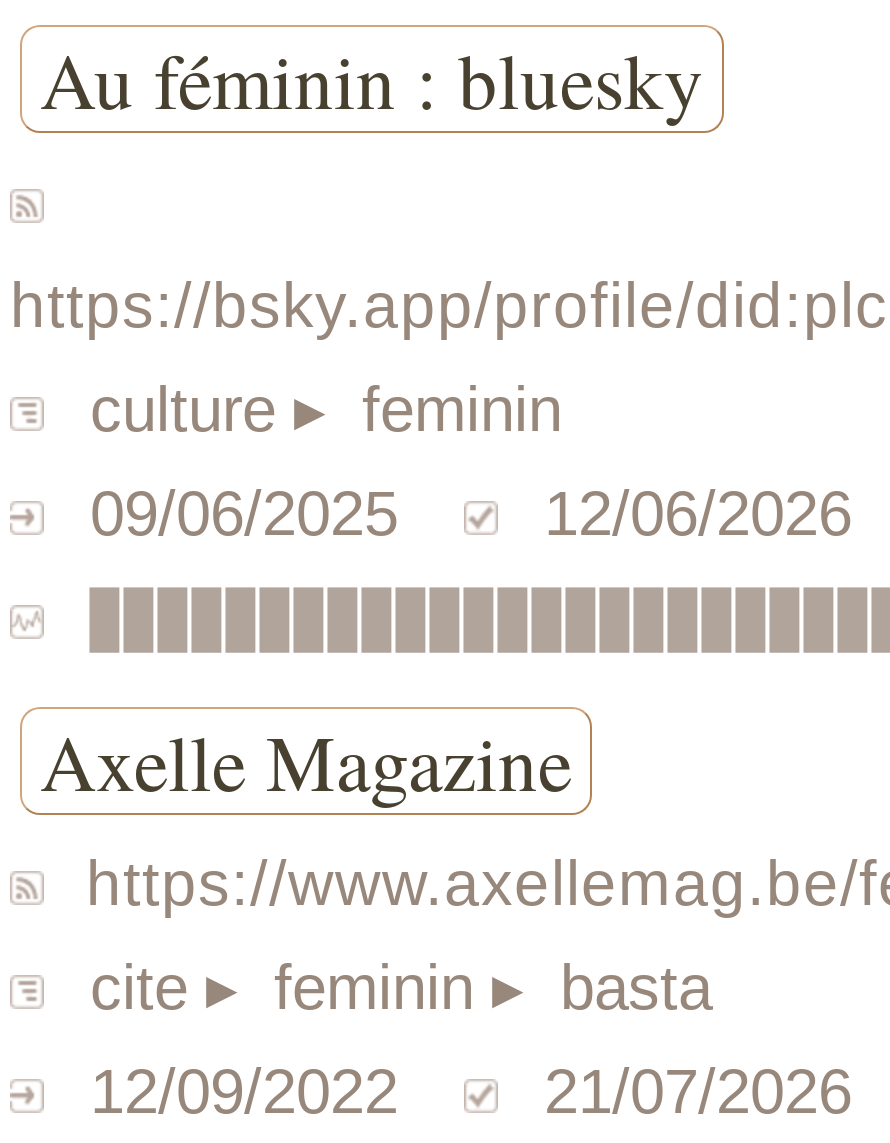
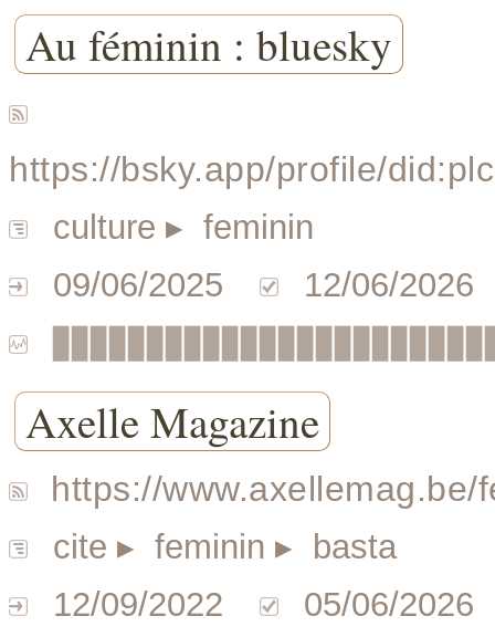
- 21/07/2026
+ 05/06/2026
